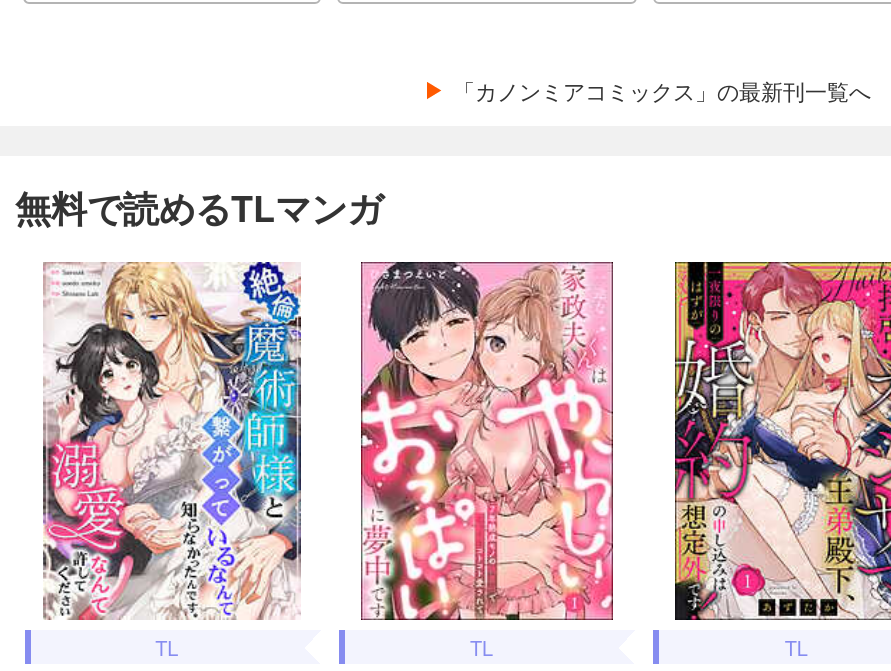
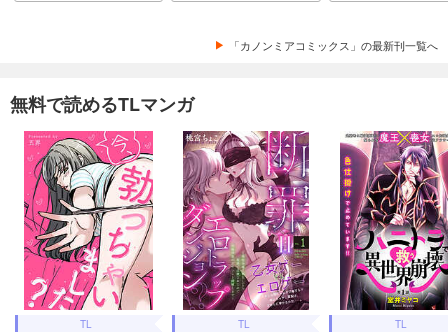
- [image]
+ [image]

- [image]
+ [image]

- [image]
+ [image]
